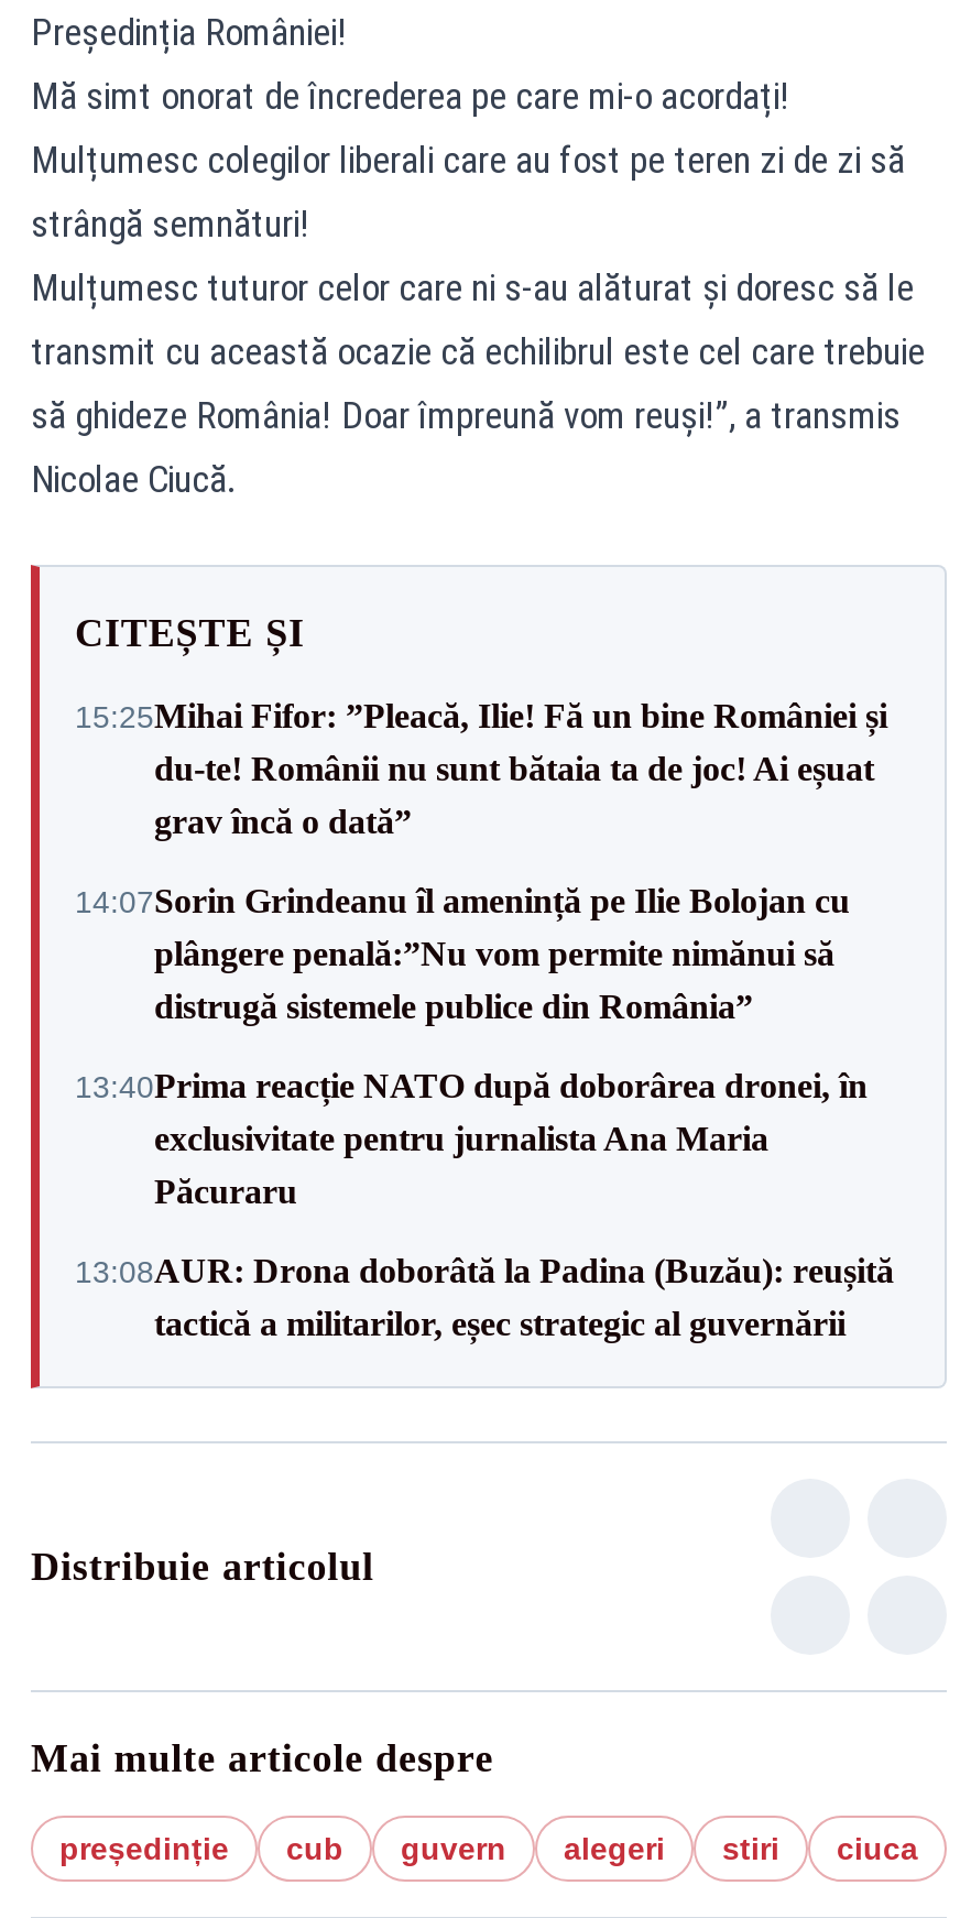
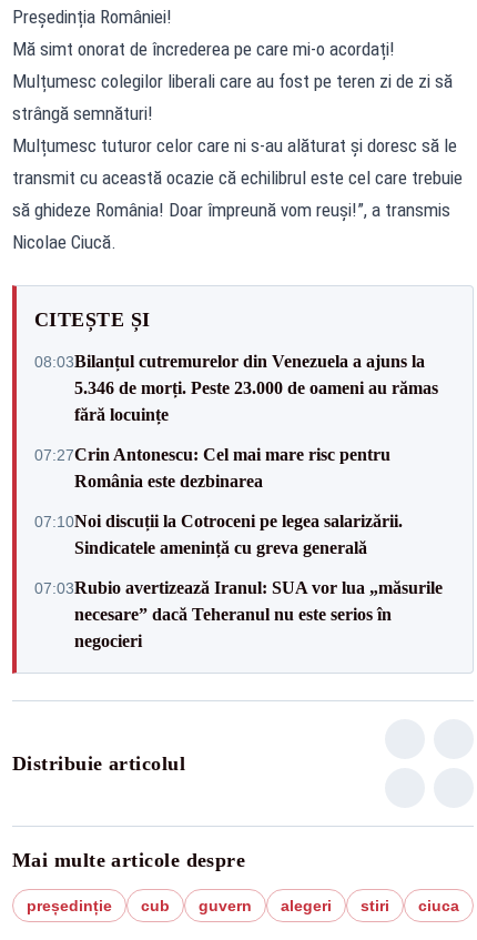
- 15:25Mihai Fifor: ”Pleacă, Ilie! Fă un bine României și
- du-te! Românii nu sunt bătaia ta de joc! Ai eșuat
- grav încă o dată”
+ 08:03Bilanțul cutremurelor din Venezuela a ajuns la
+ 5.346 de morți. Peste 23.000 de oameni au rămas
+ fără locuințe

- 14:07Sorin Grindeanu îl amenință pe Ilie Bolojan cu
- plângere penală:”Nu vom permite nimănui să
- distrugă sistemele publice din România”
+ 07:27Crin Antonescu: Cel mai mare risc pentru
+ România este dezbinarea

- 13:40Prima reacție NATO după doborârea dronei, în
- exclusivitate pentru jurnalista Ana Maria
- Păcuraru
+ 07:10Noi discuții la Cotroceni pe legea salarizării.
+ Sindicatele amenință cu greva generală

- 13:08AUR: Drona doborâtă la Padina (Buzău): reușită
- tactică a militarilor, eșec strategic al guvernării
+ 07:03Rubio avertizează Iranul: SUA vor lua „măsurile
+ necesare” dacă Teheranul nu este serios în
+ negocieri
